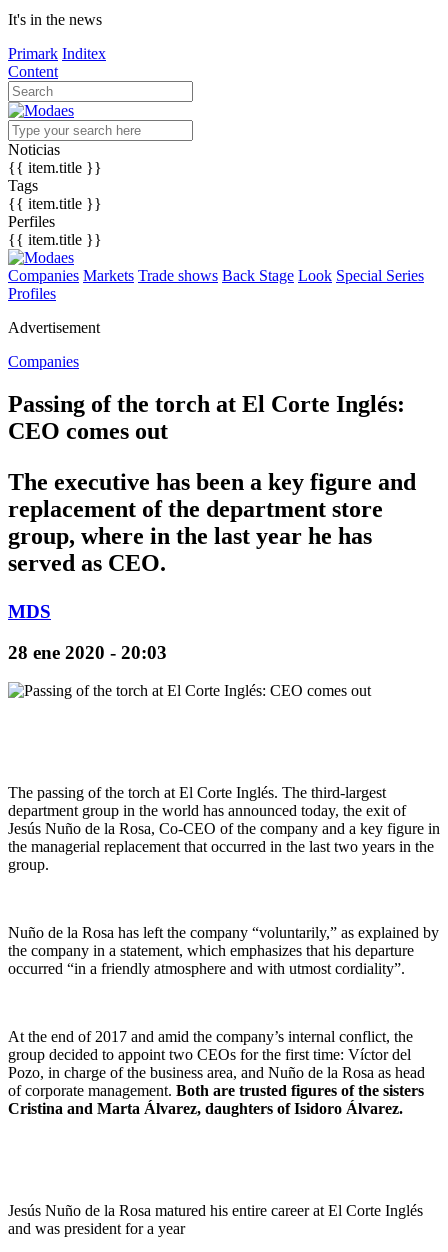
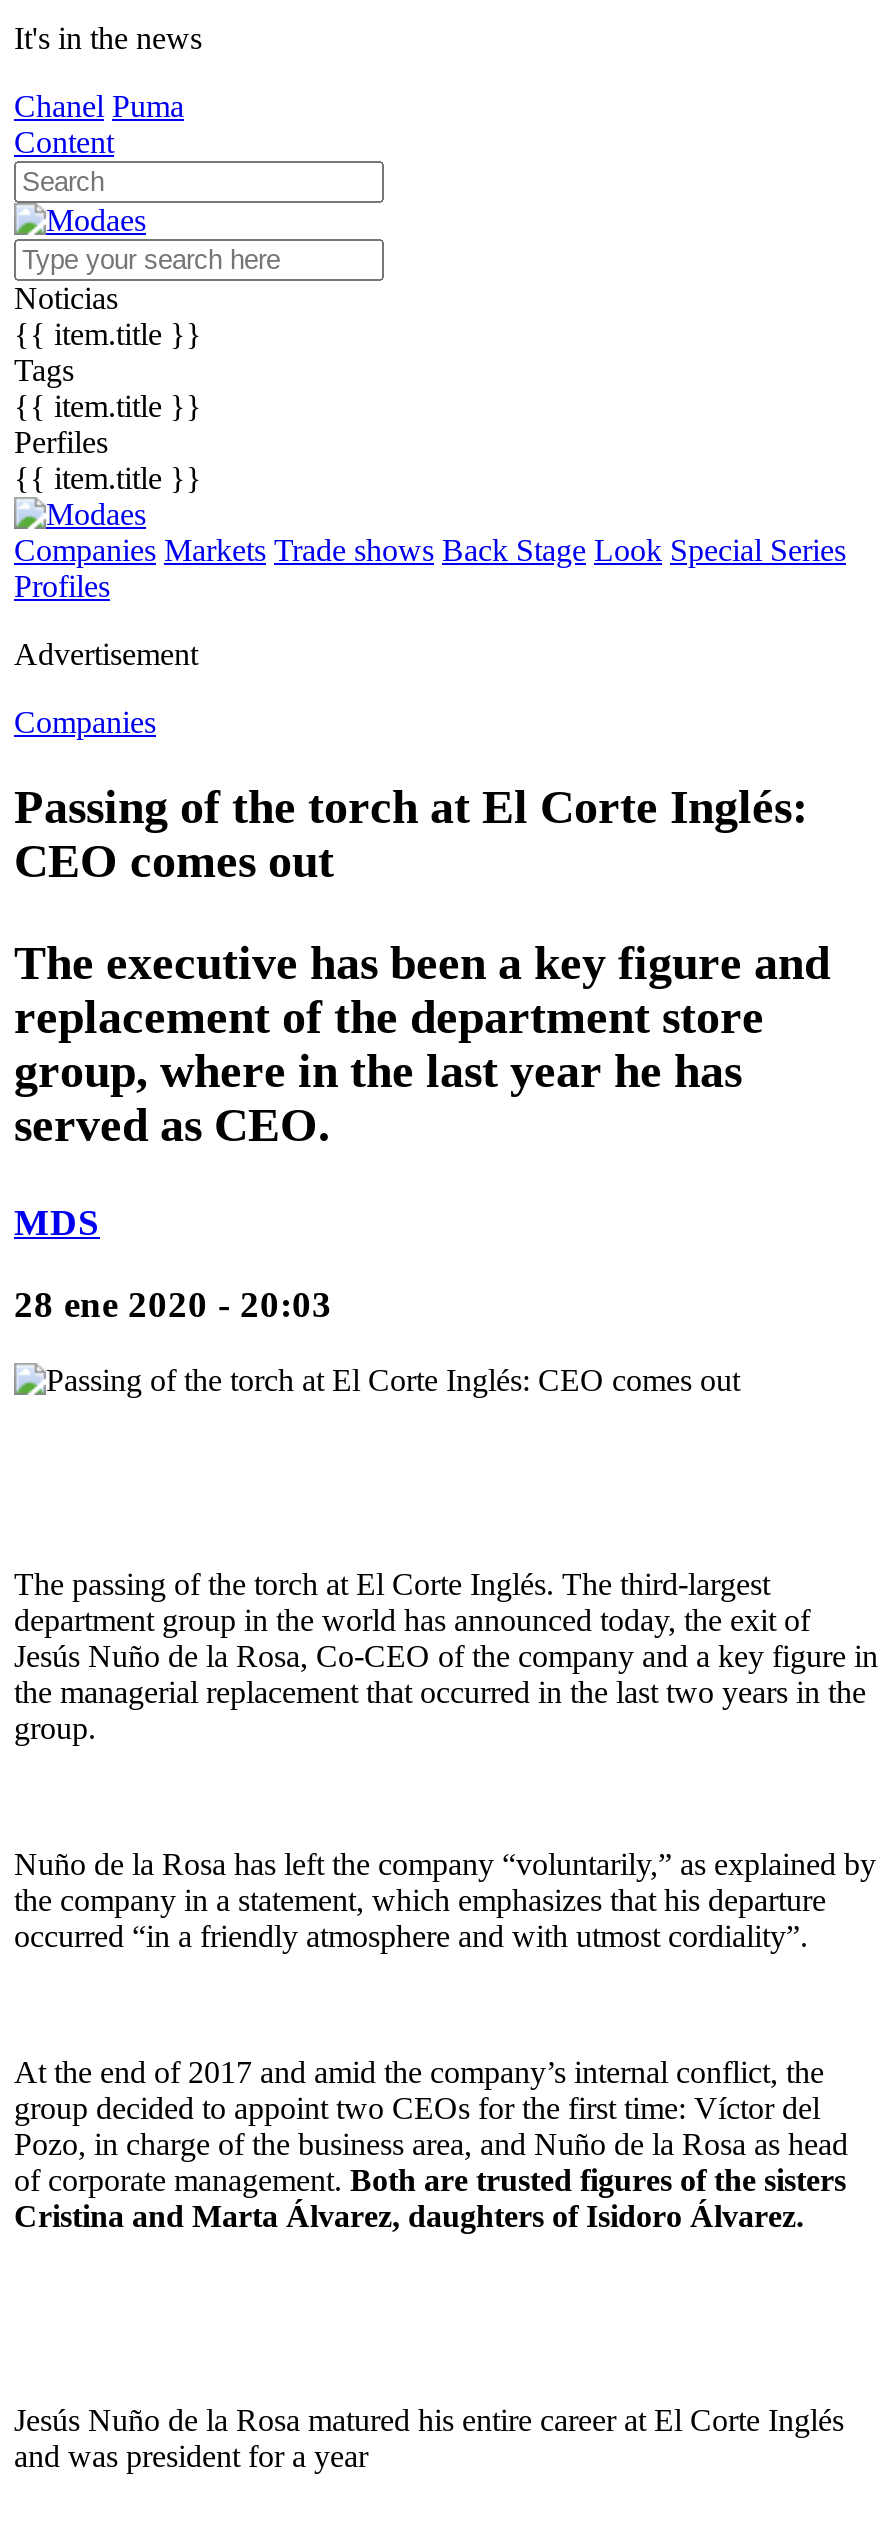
- Primark Inditex
+ Chanel Puma
